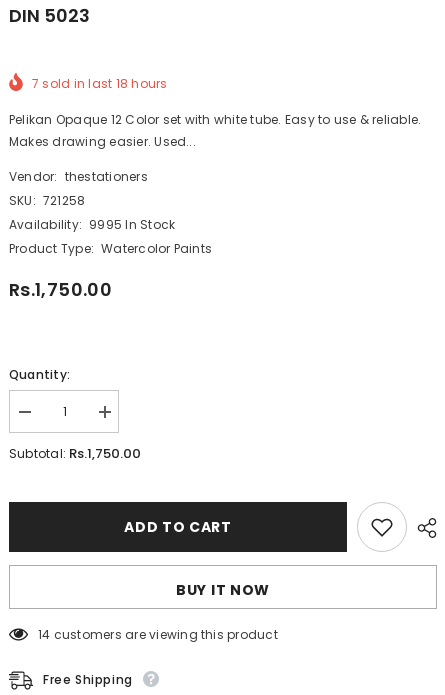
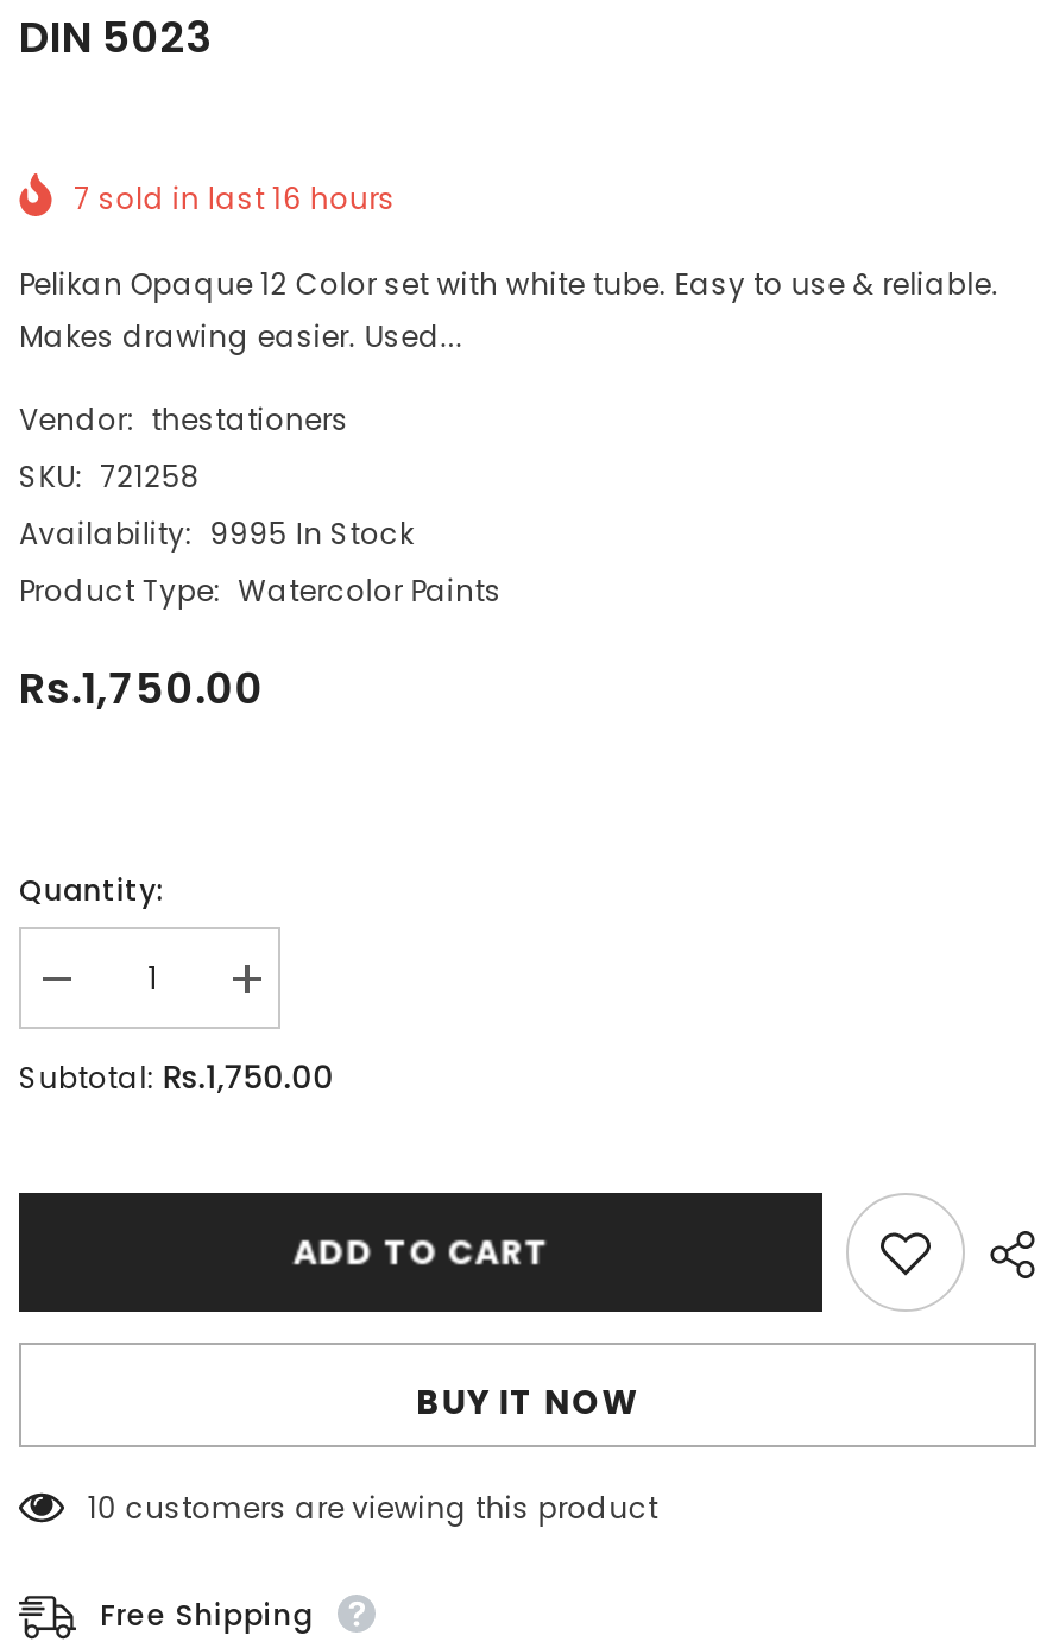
- 7 sold in last 18 hours
+ 7 sold in last 16 hours

- 14 customers are viewing this product
+ 10 customers are viewing this product
